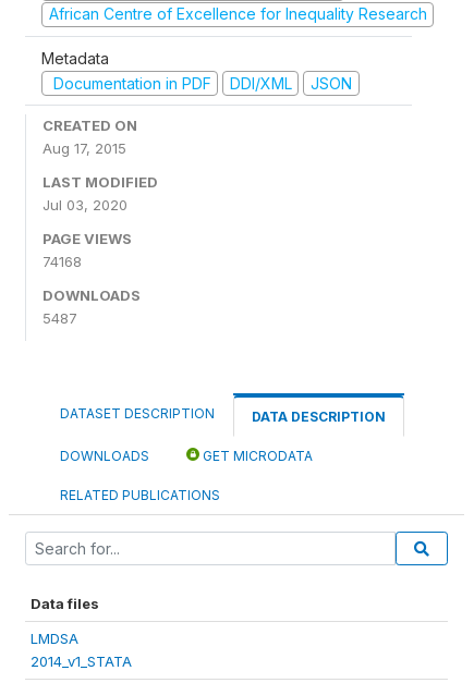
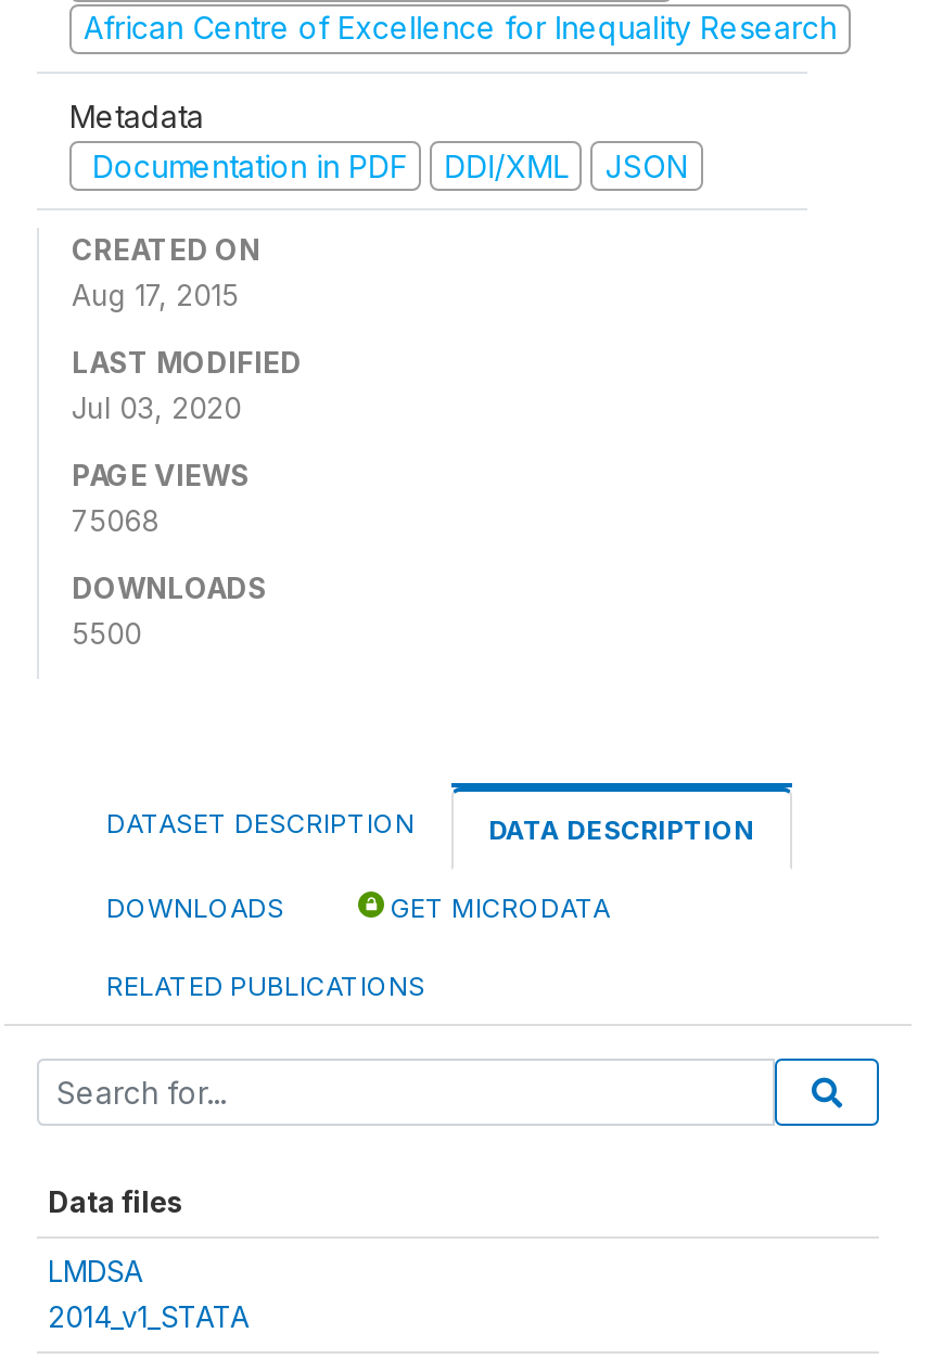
- 74168
+ 75068

- 5487
+ 5500
